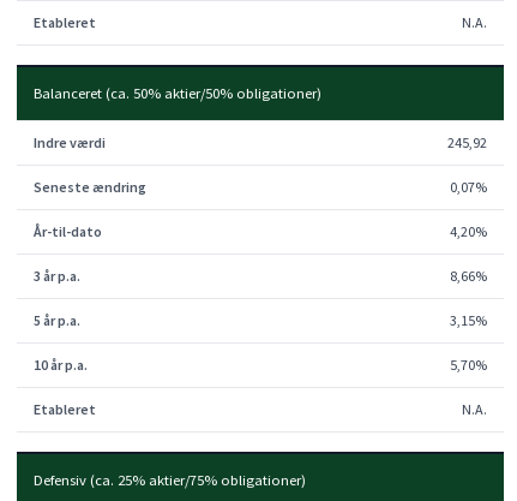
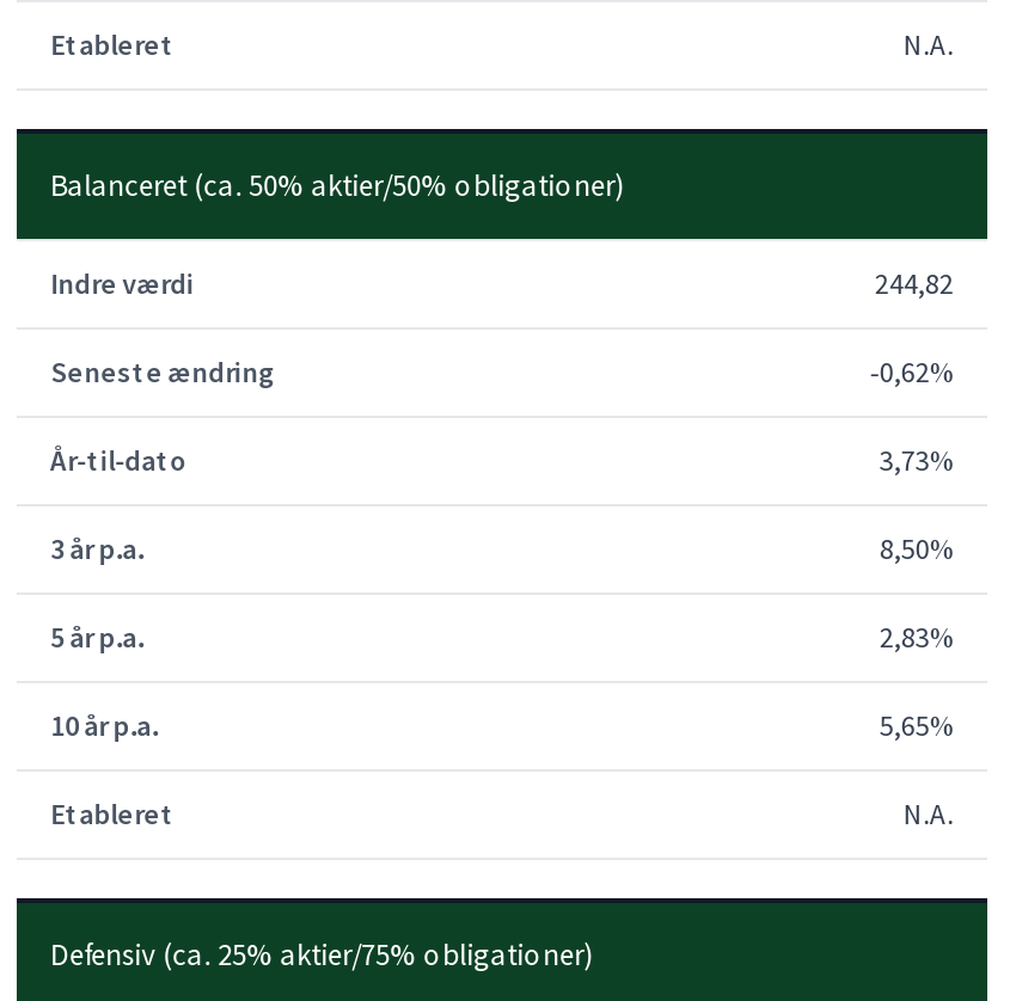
- 245,92
+ 244,82

- 0,07%
+ -0,62%

- 4,20%
+ 3,73%

- 8,66%
+ 8,50%

- 3,15%
+ 2,83%

- 5,70%
+ 5,65%
